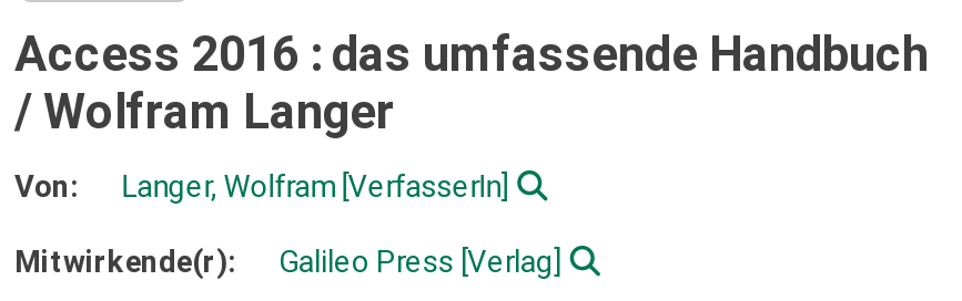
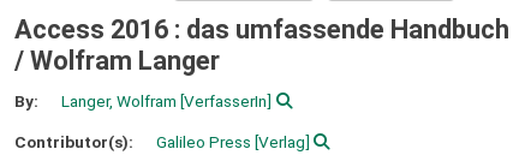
- Von:
+ By:

- Mitwirkende(r):
+ Contributor(s):
